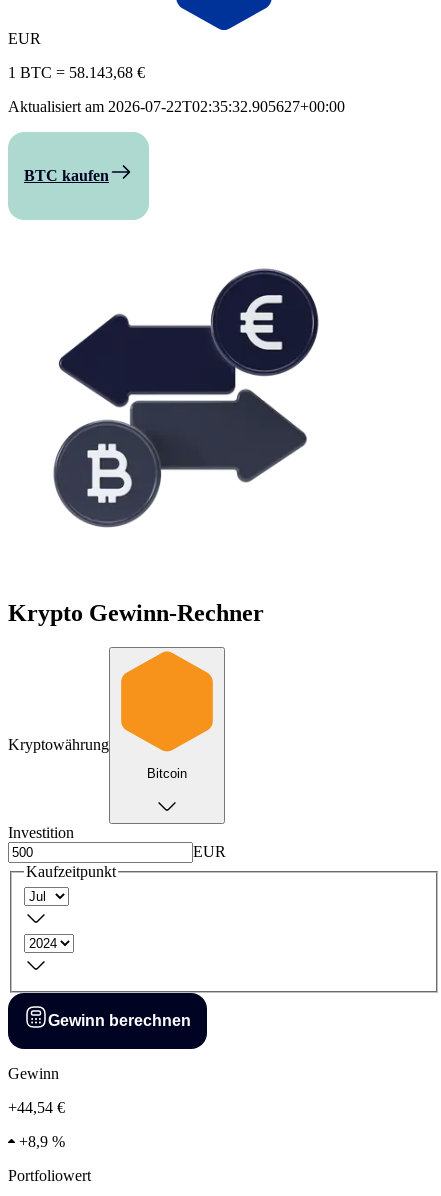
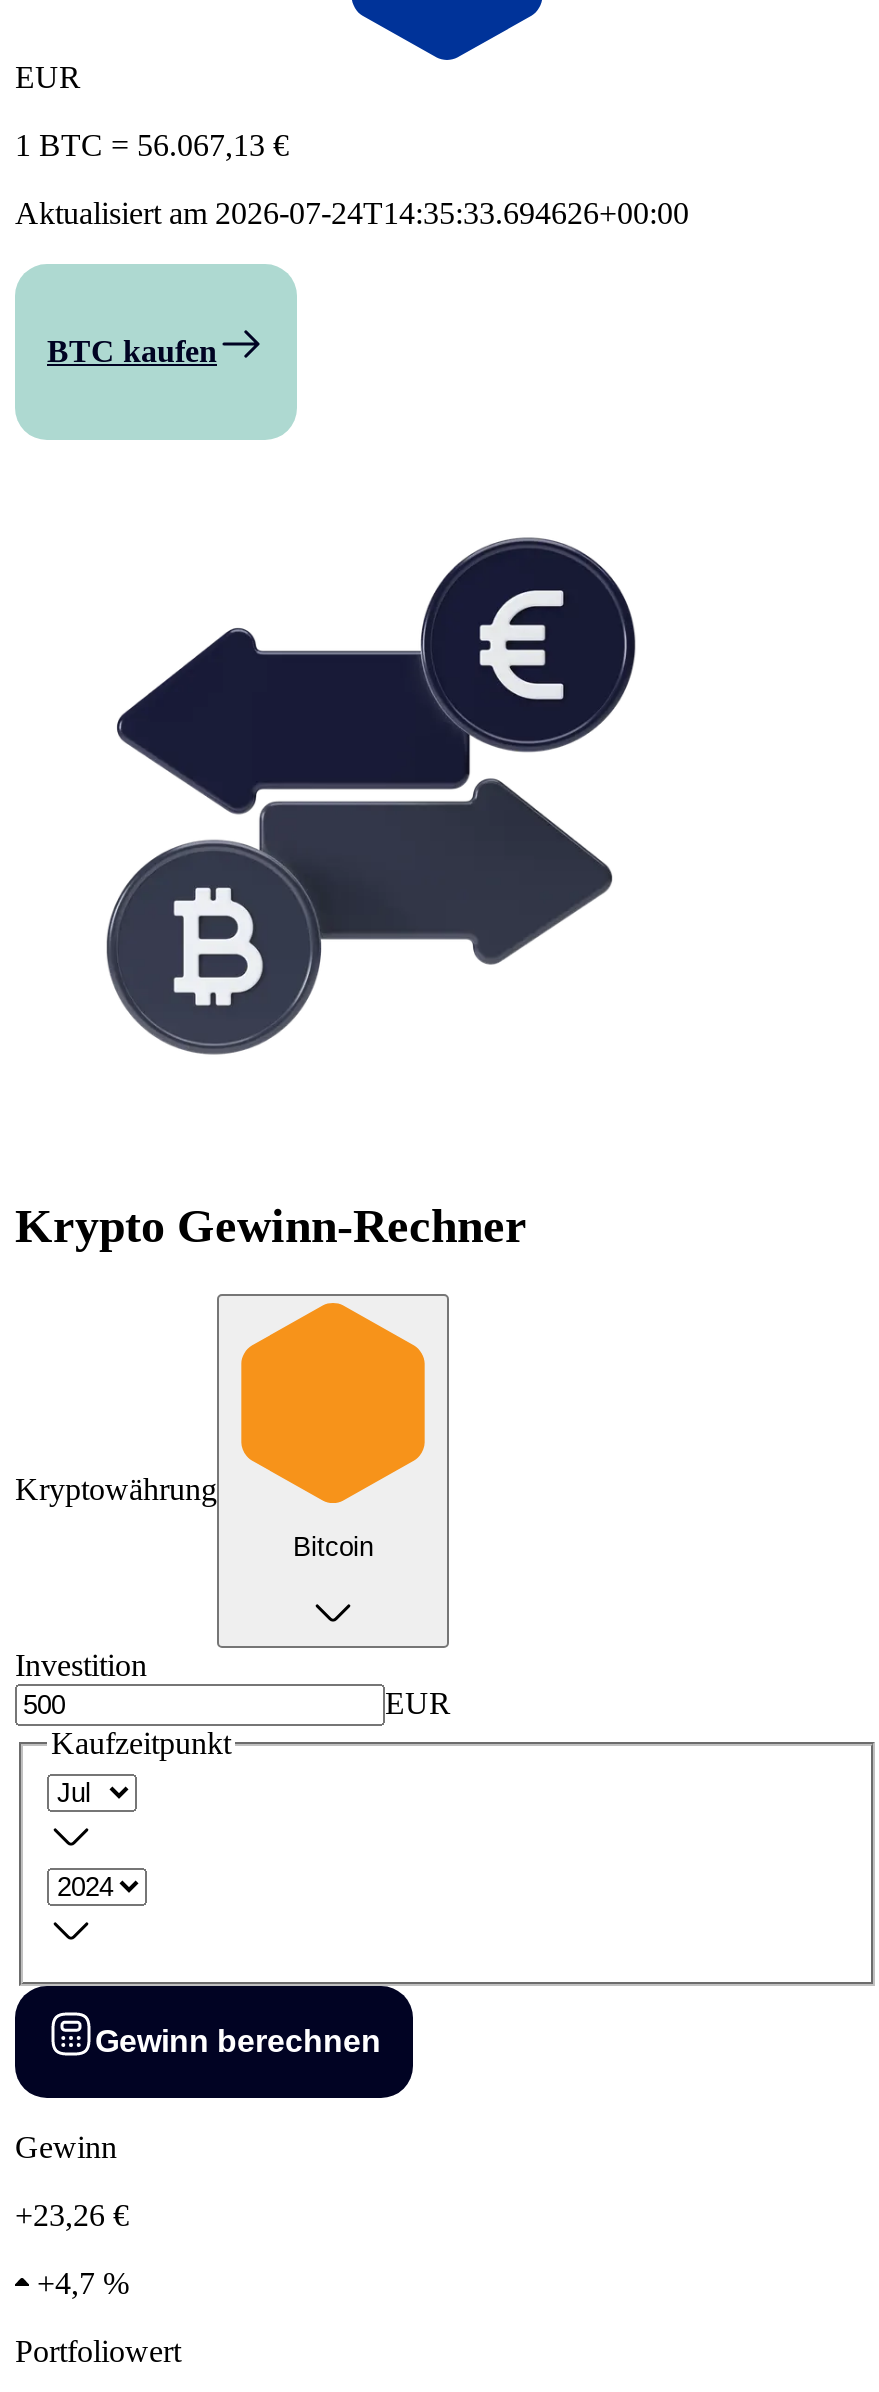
- 1 BTC = 58.143,68 €
+ 1 BTC = 56.067,13 €

- Aktualisiert am 2026-07-22T02:35:32.905627+00:00
+ Aktualisiert am 2026-07-24T14:35:33.694626+00:00

- +44,54 €
+ +23,26 €

- +8,9 %
+ +4,7 %
